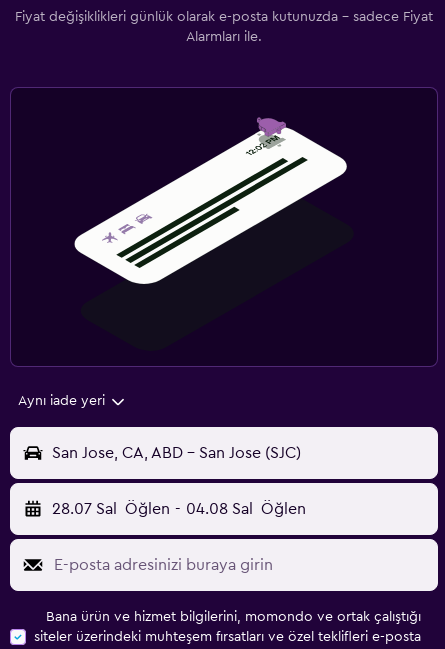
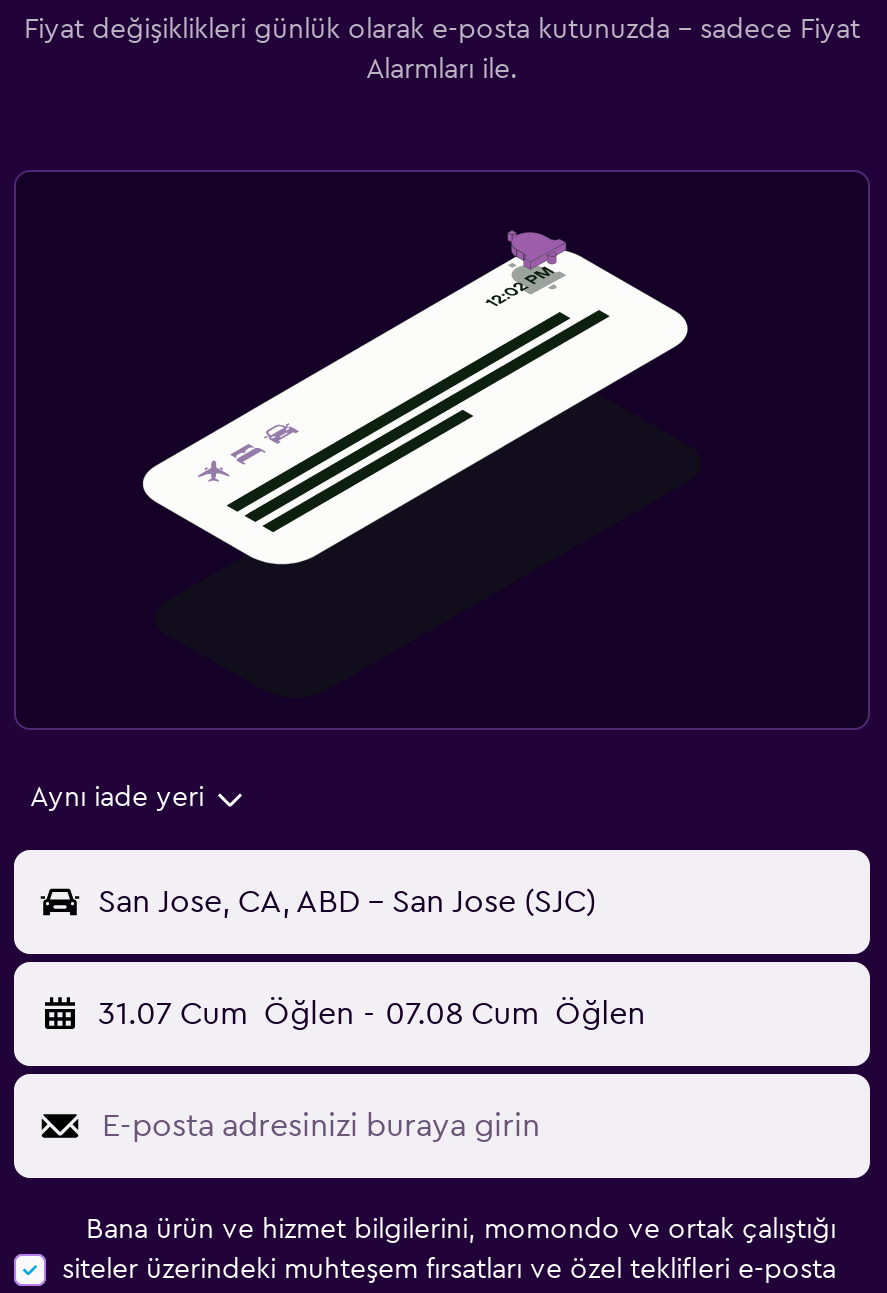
- 28.07 Sal Öğlen - 04.08 Sal Öğlen
+ 31.07 Cum Öğlen - 07.08 Cum Öğlen
